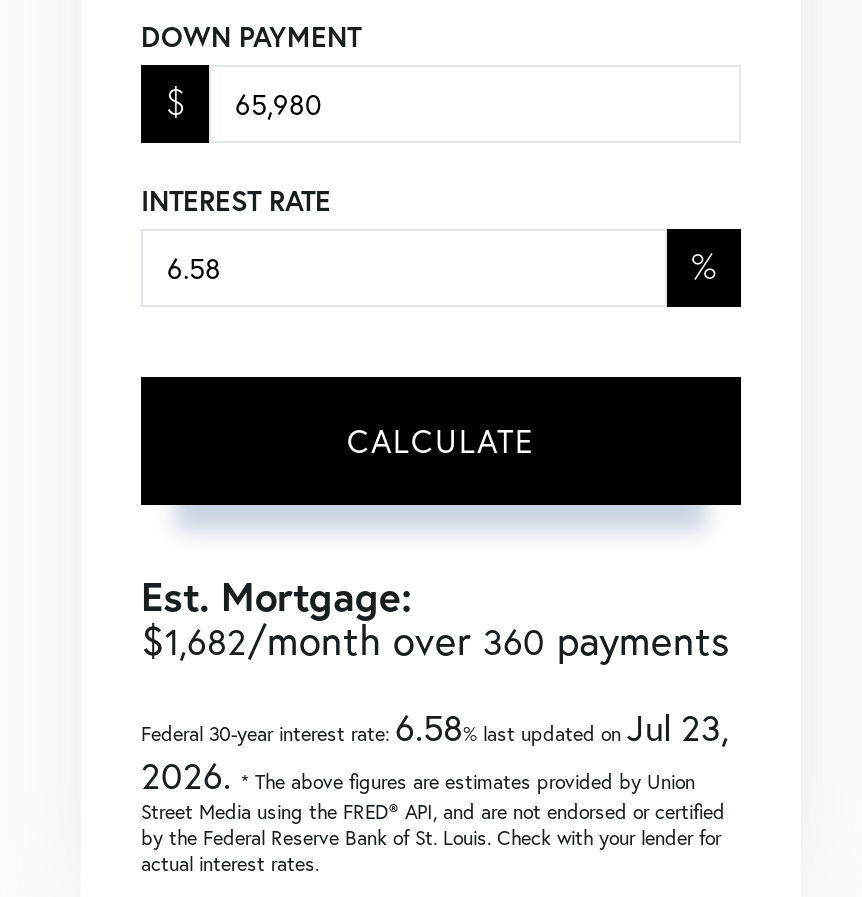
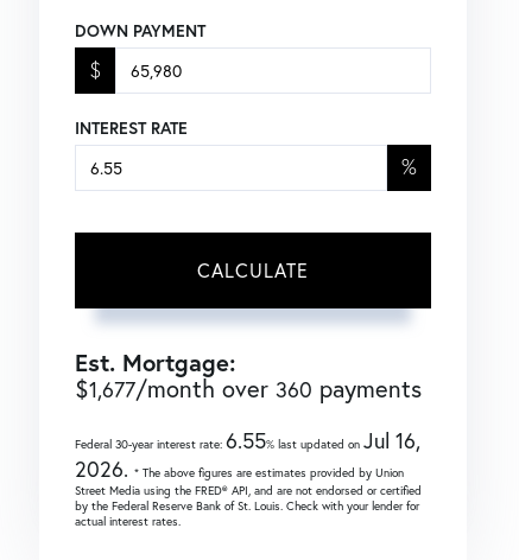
- $1,682/month over 360 payments
+ $1,677/month over 360 payments

- Federal 30-year interest rate:6.58% last updated onJul 23,
+ Federal 30-year interest rate:6.55% last updated onJul 16,
